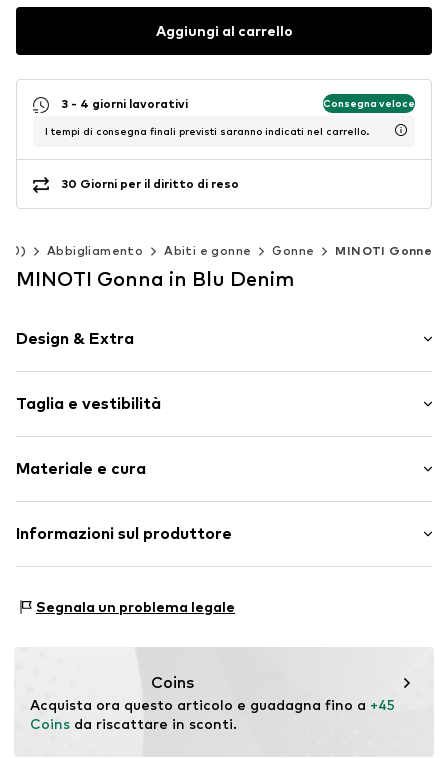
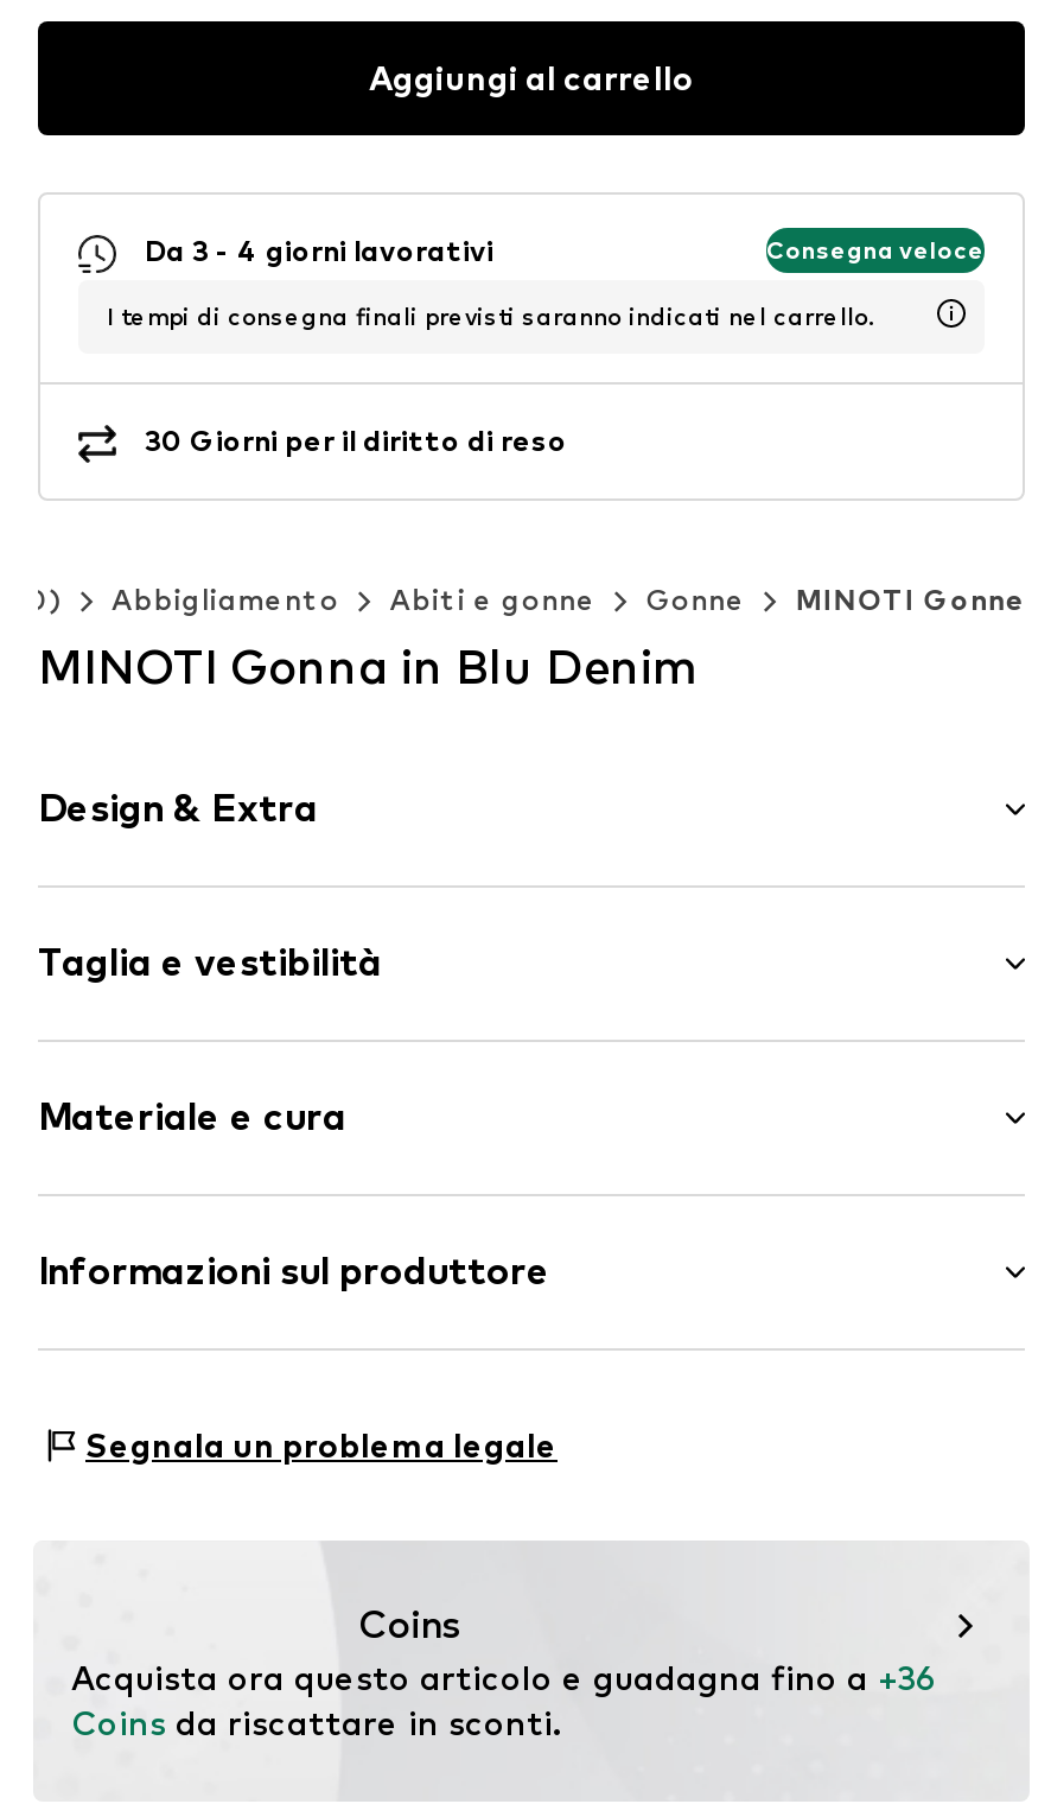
- 3 - 4 giorni lavorativi
+ Da 3 - 4 giorni lavorativi

- Acquista ora questo articolo e guadagna fino a +45
+ Acquista ora questo articolo e guadagna fino a +36
